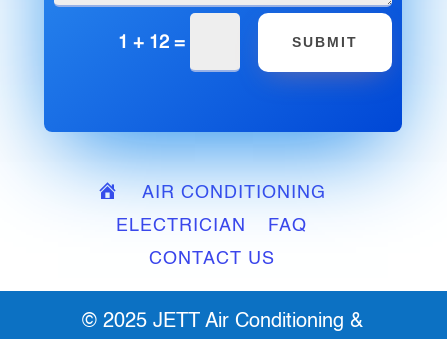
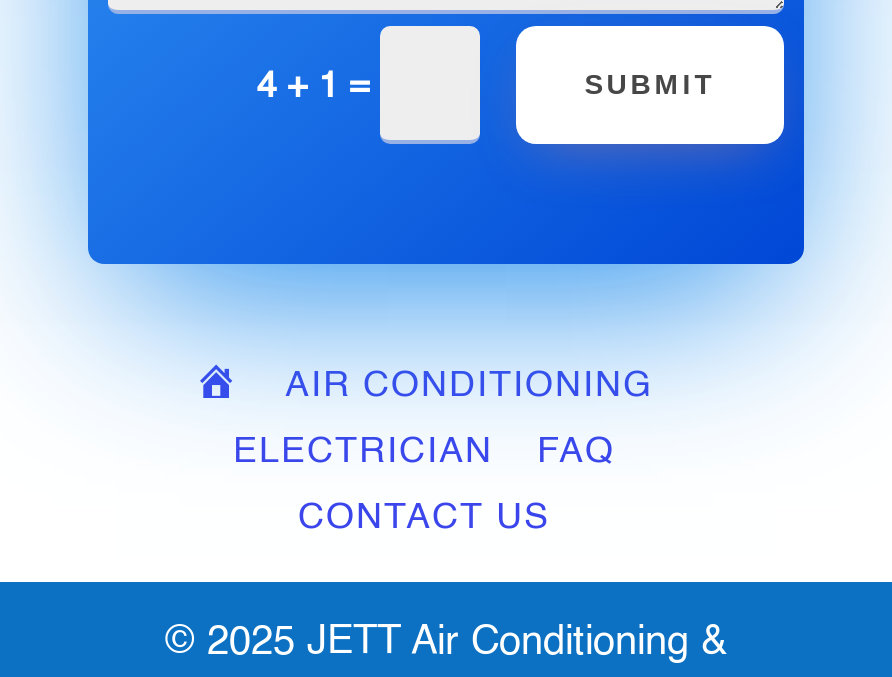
- 1 + 12 =
+ 4 + 1 =
